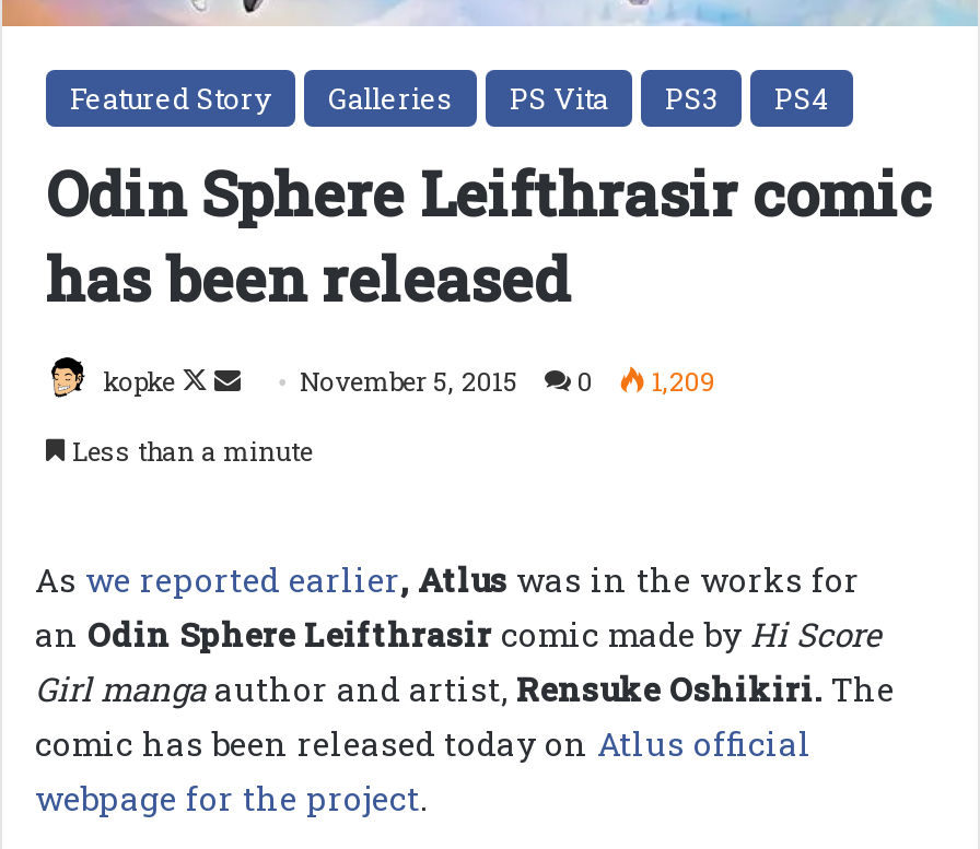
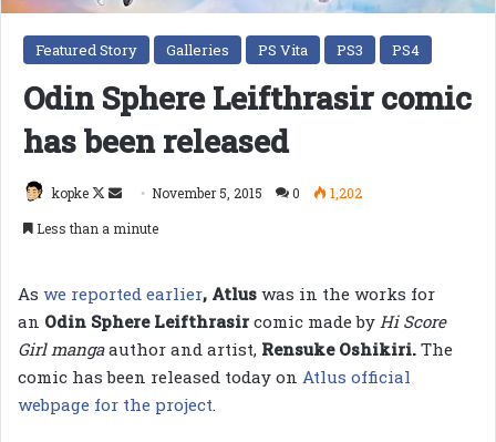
- 1,209
+ 1,202
